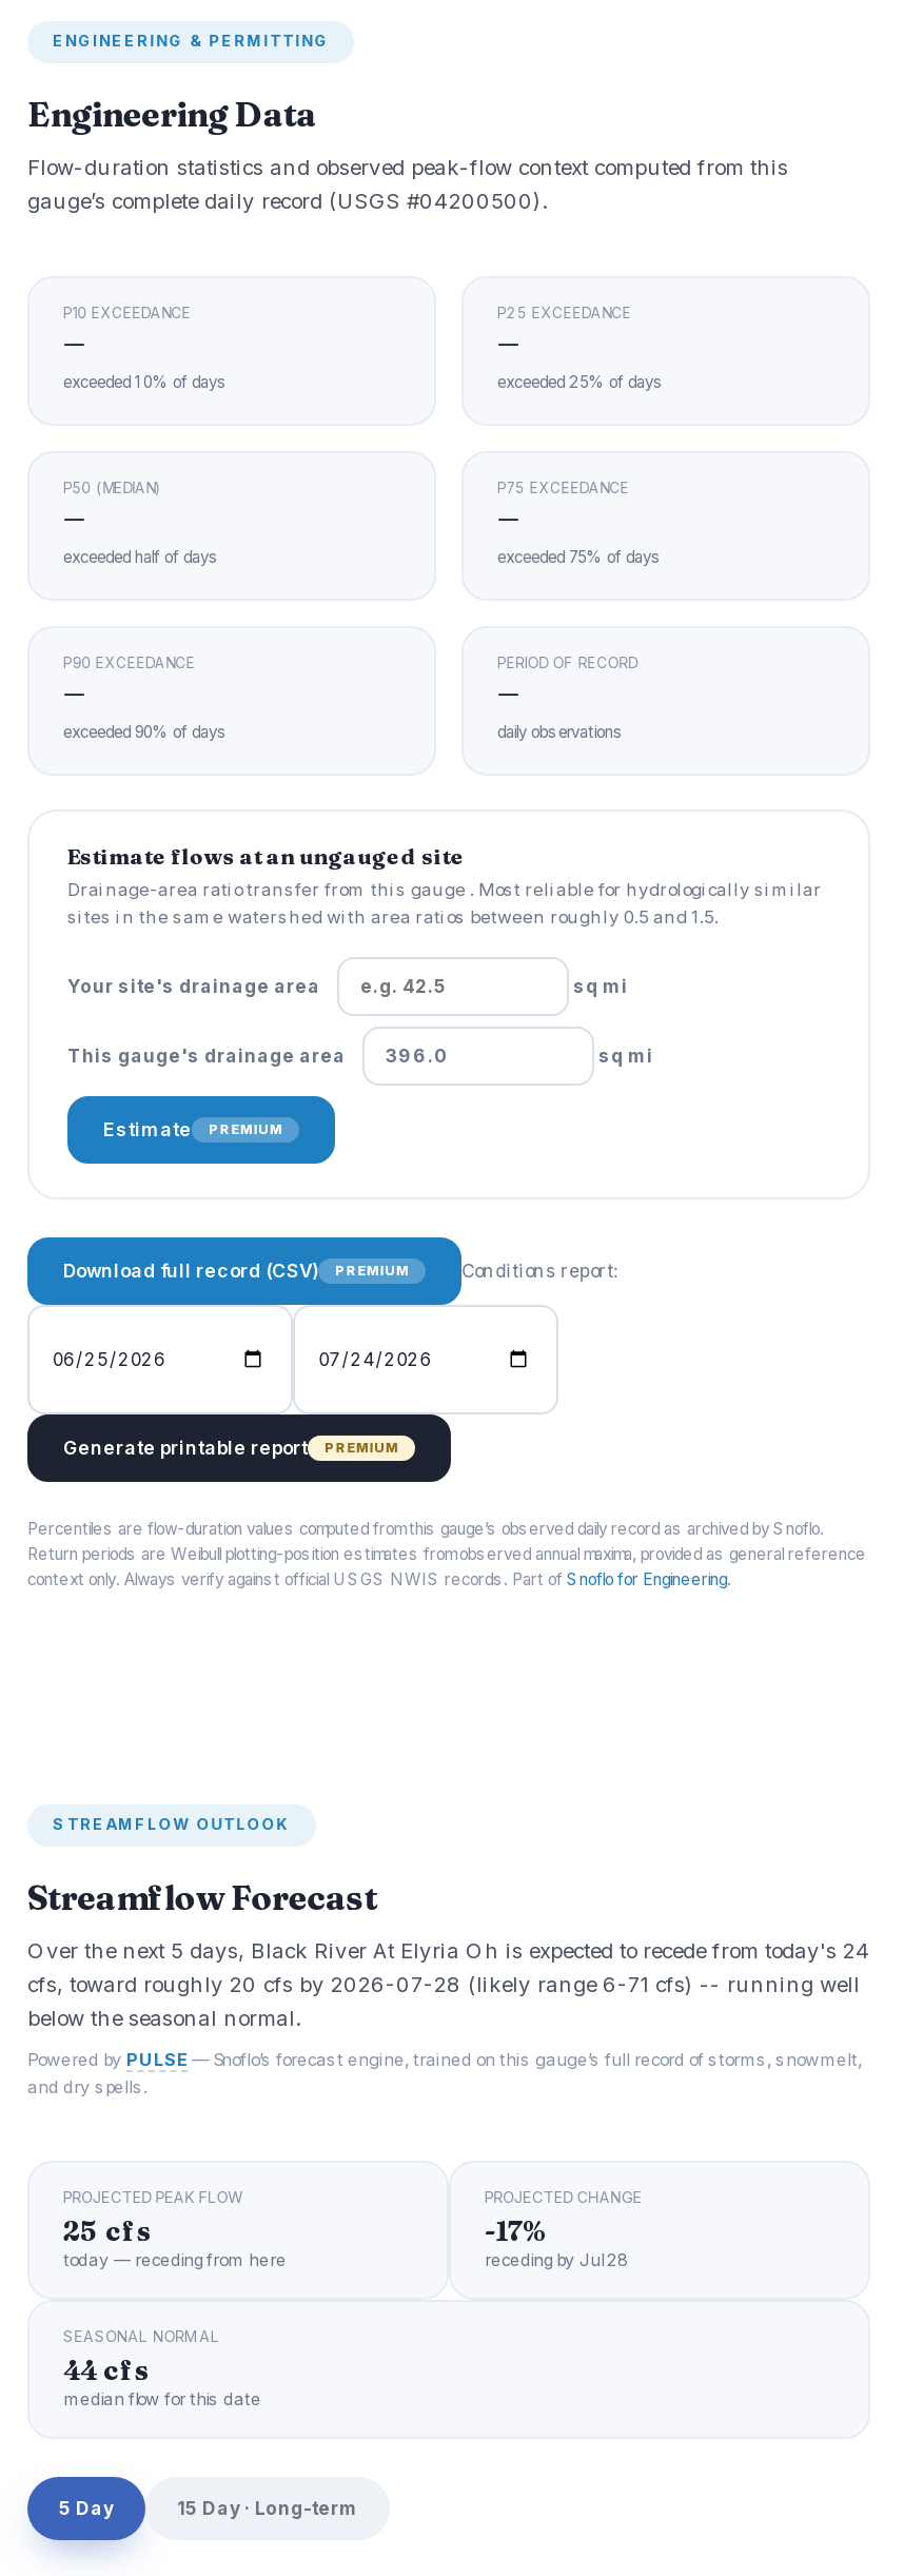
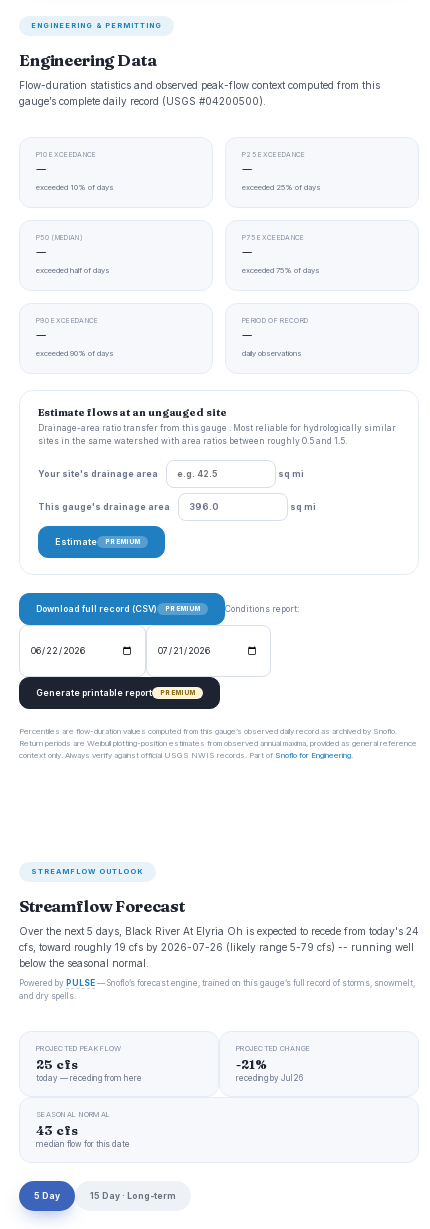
- cfs, toward roughly 20 cfs by 2026-07-28 (likely range 6-71 cfs) -- running well
+ cfs, toward roughly 19 cfs by 2026-07-26 (likely range 5-79 cfs) -- running well

- -17%
+ -21%

- receding by Jul 28
+ receding by Jul 26

- 44 cfs
+ 43 cfs
